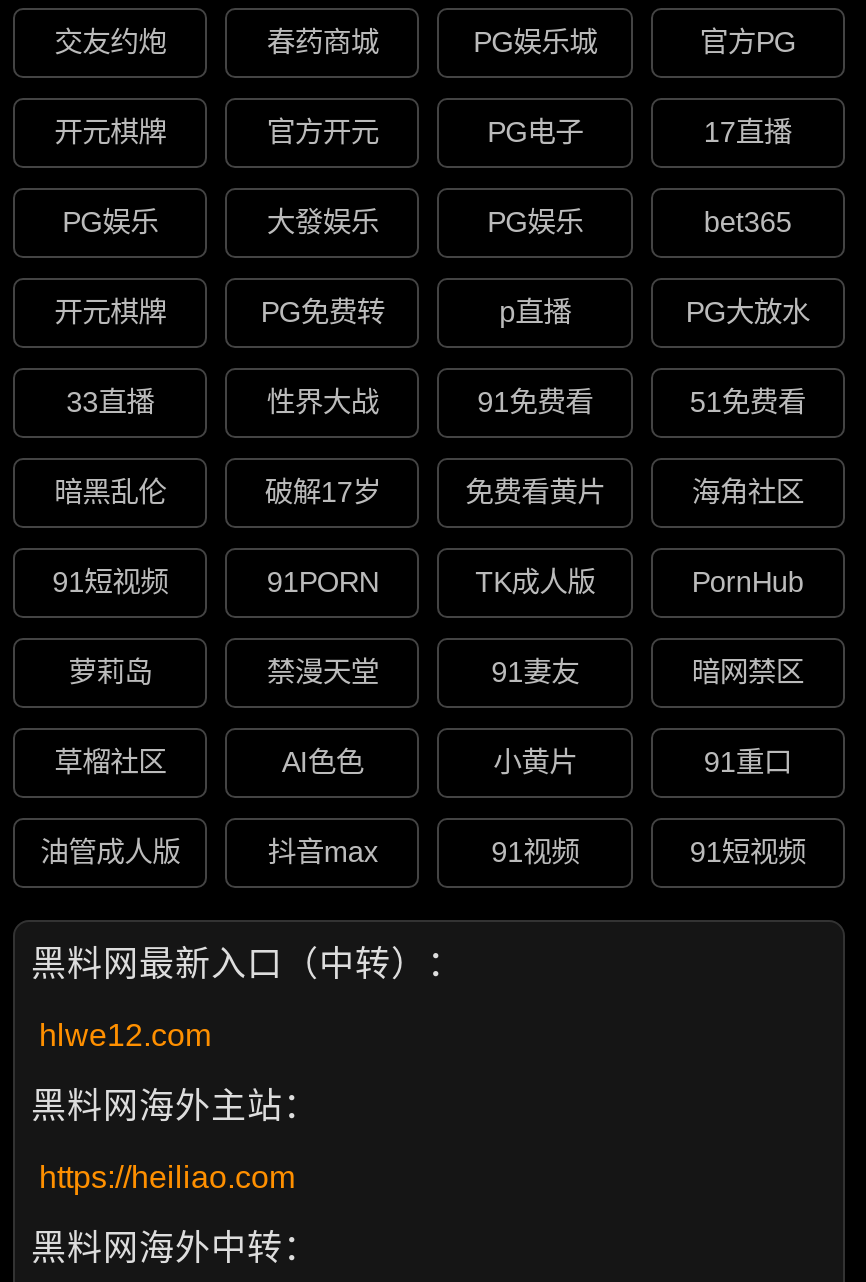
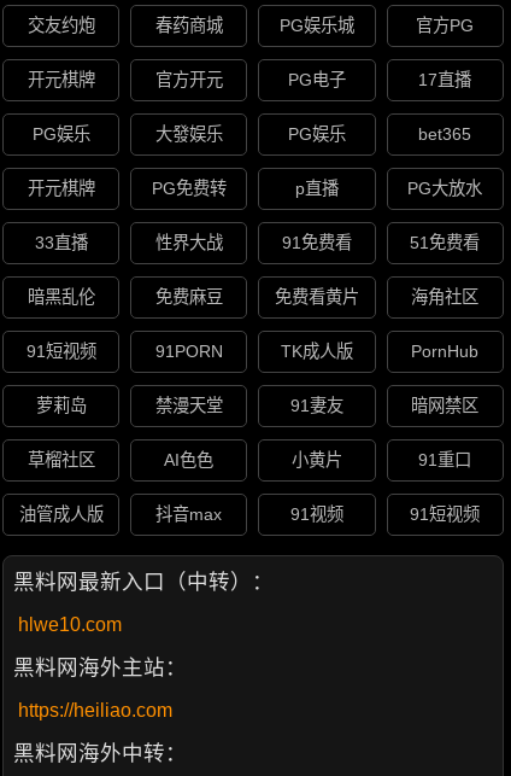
- 破解17岁
+ 免费麻豆

- hlwe12.com
+ hlwe10.com
